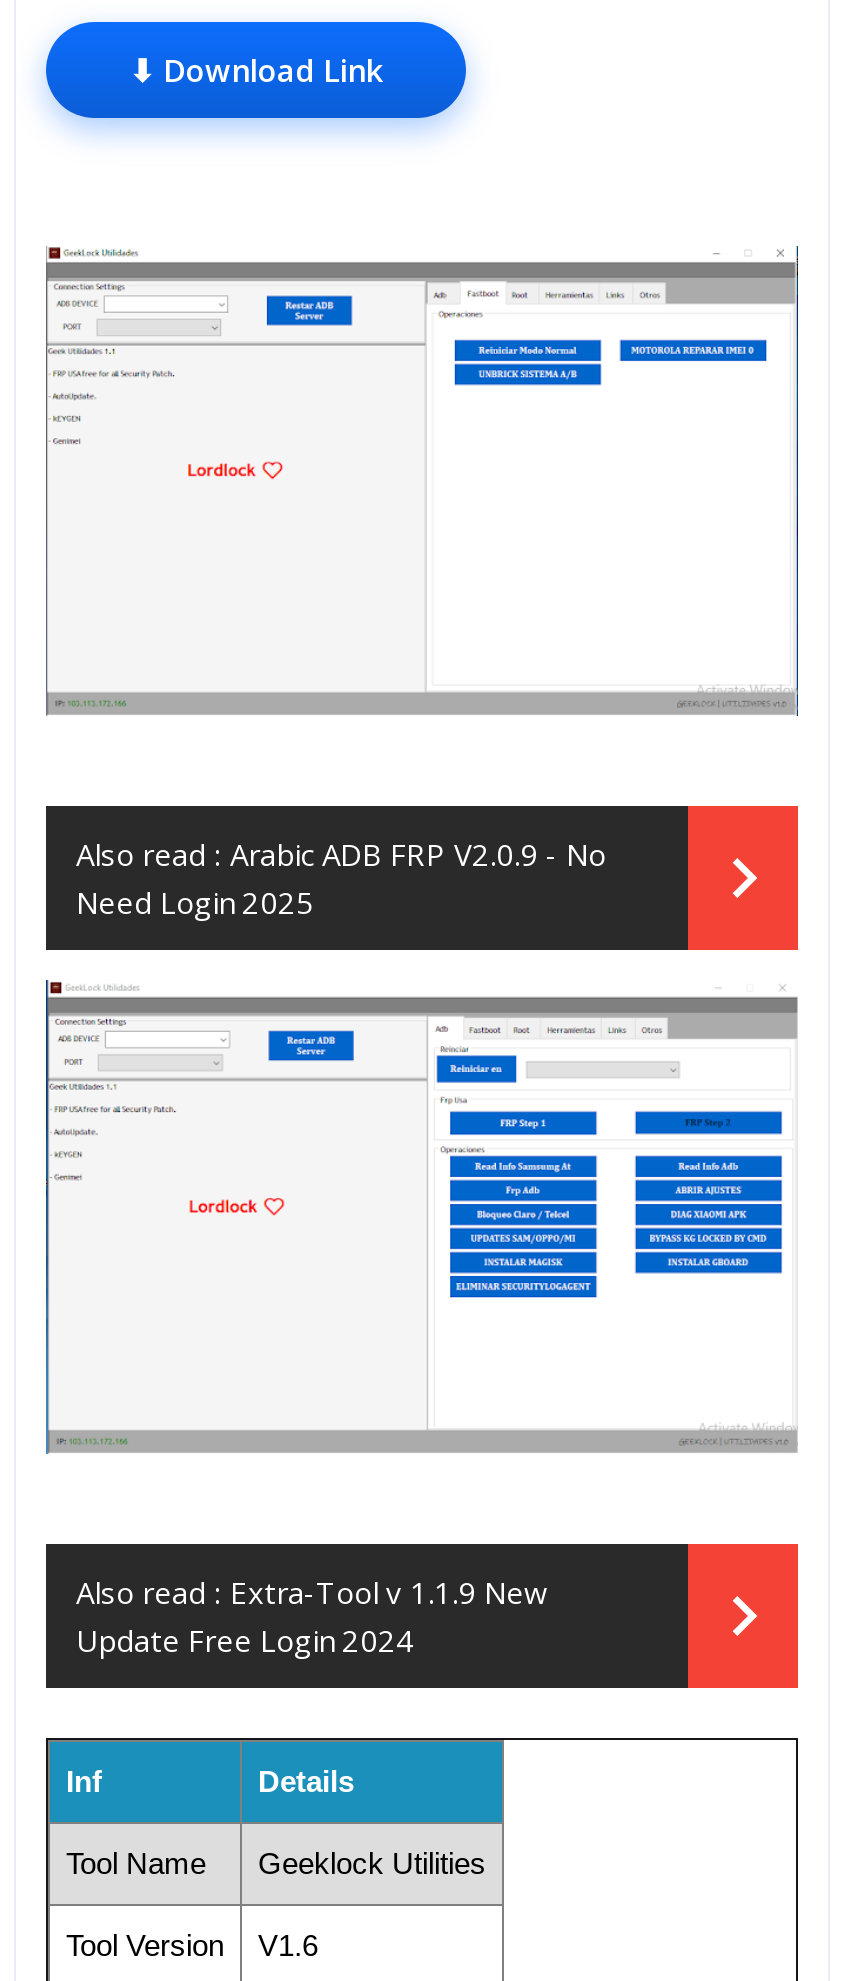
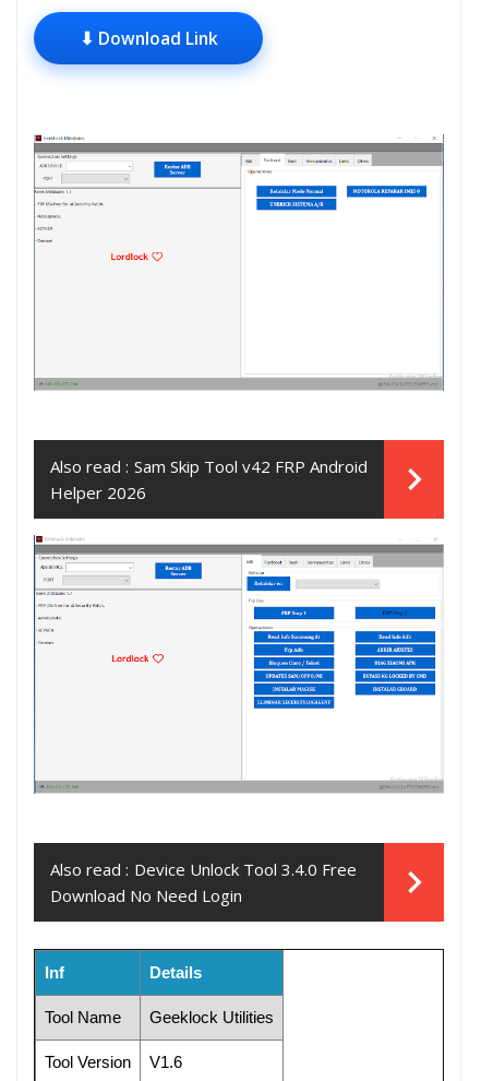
- Also read : Arabic ADB FRP V2.0.9 - No
- Need Login 2025
+ Also read : Sam Skip Tool v42 FRP Android
+ Helper 2026

- Also read : Extra-Tool v 1.1.9 New
- Update Free Login 2024
+ Also read : Device Unlock Tool 3.4.0 Free
+ Download No Need Login
